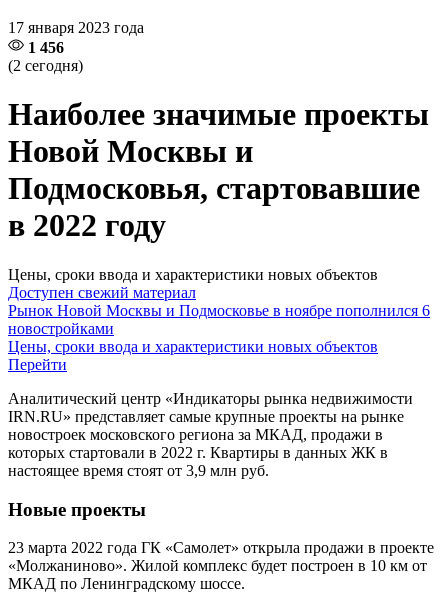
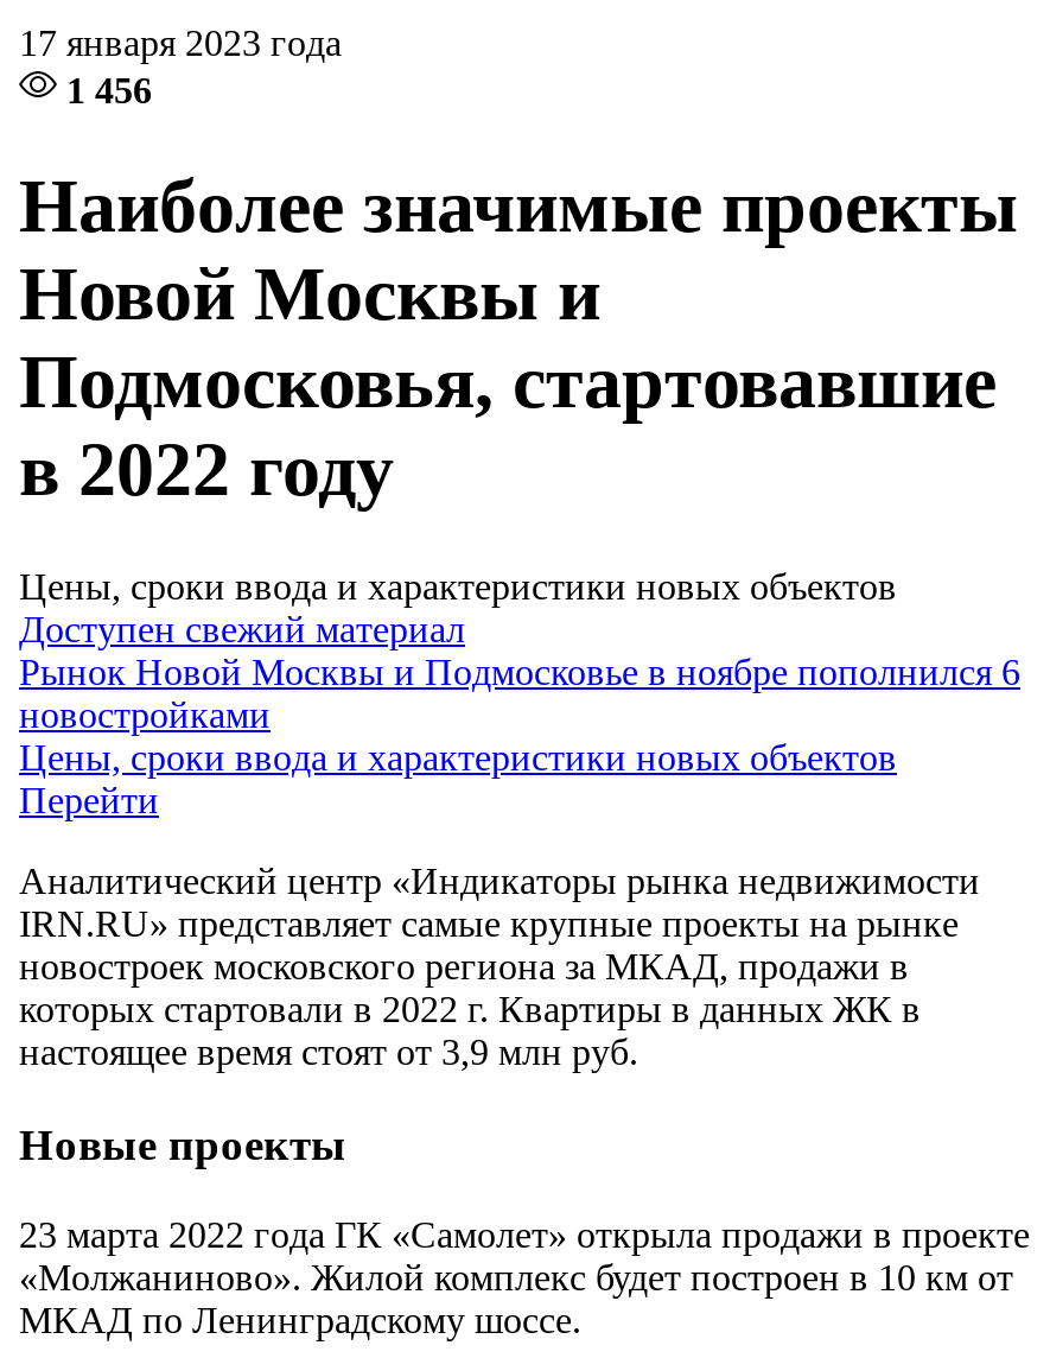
- (2 сегодня)
